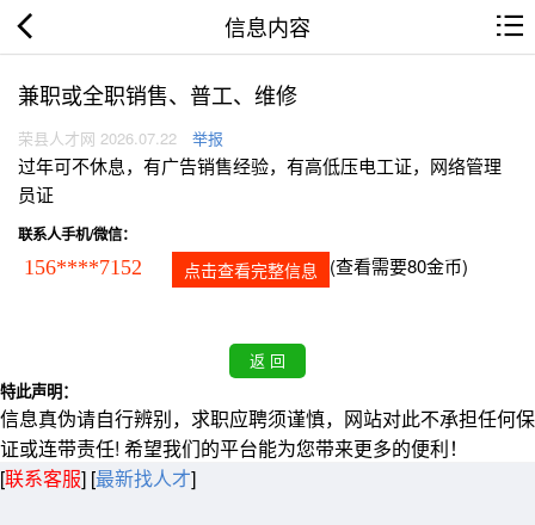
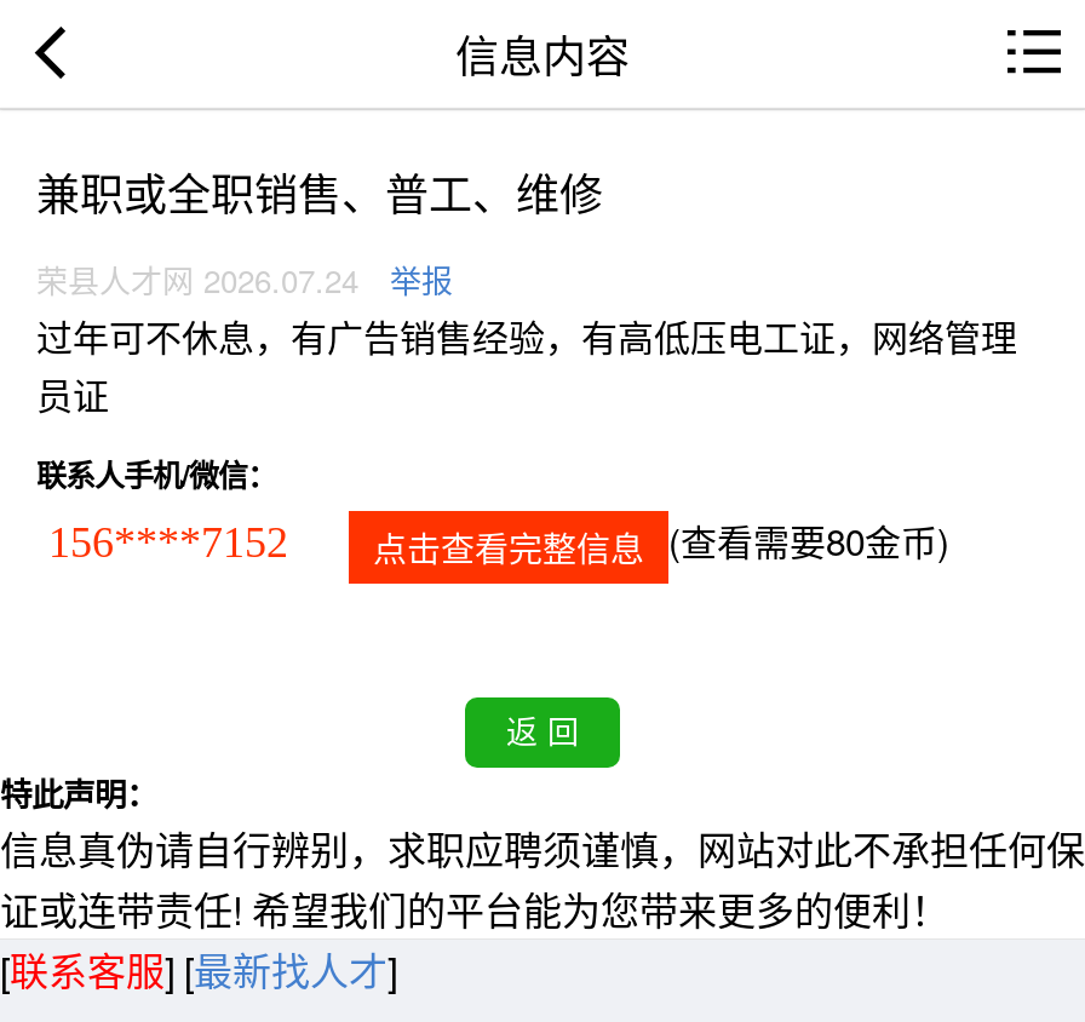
- 荣县人才网 2026.07.22 举报
+ 荣县人才网 2026.07.24 举报
